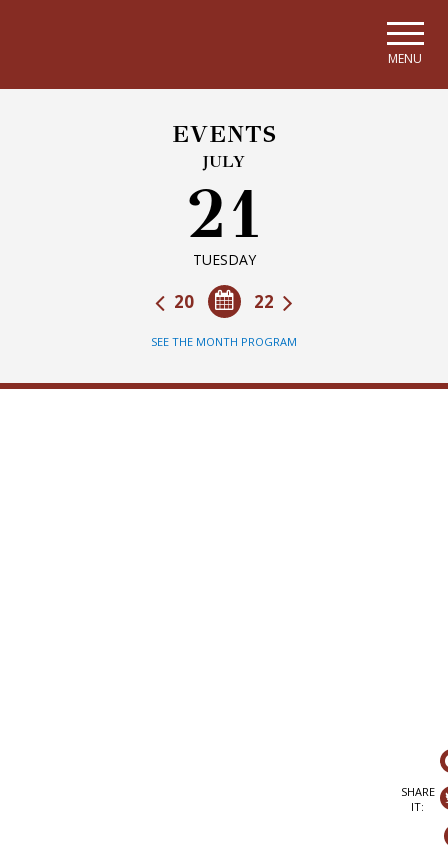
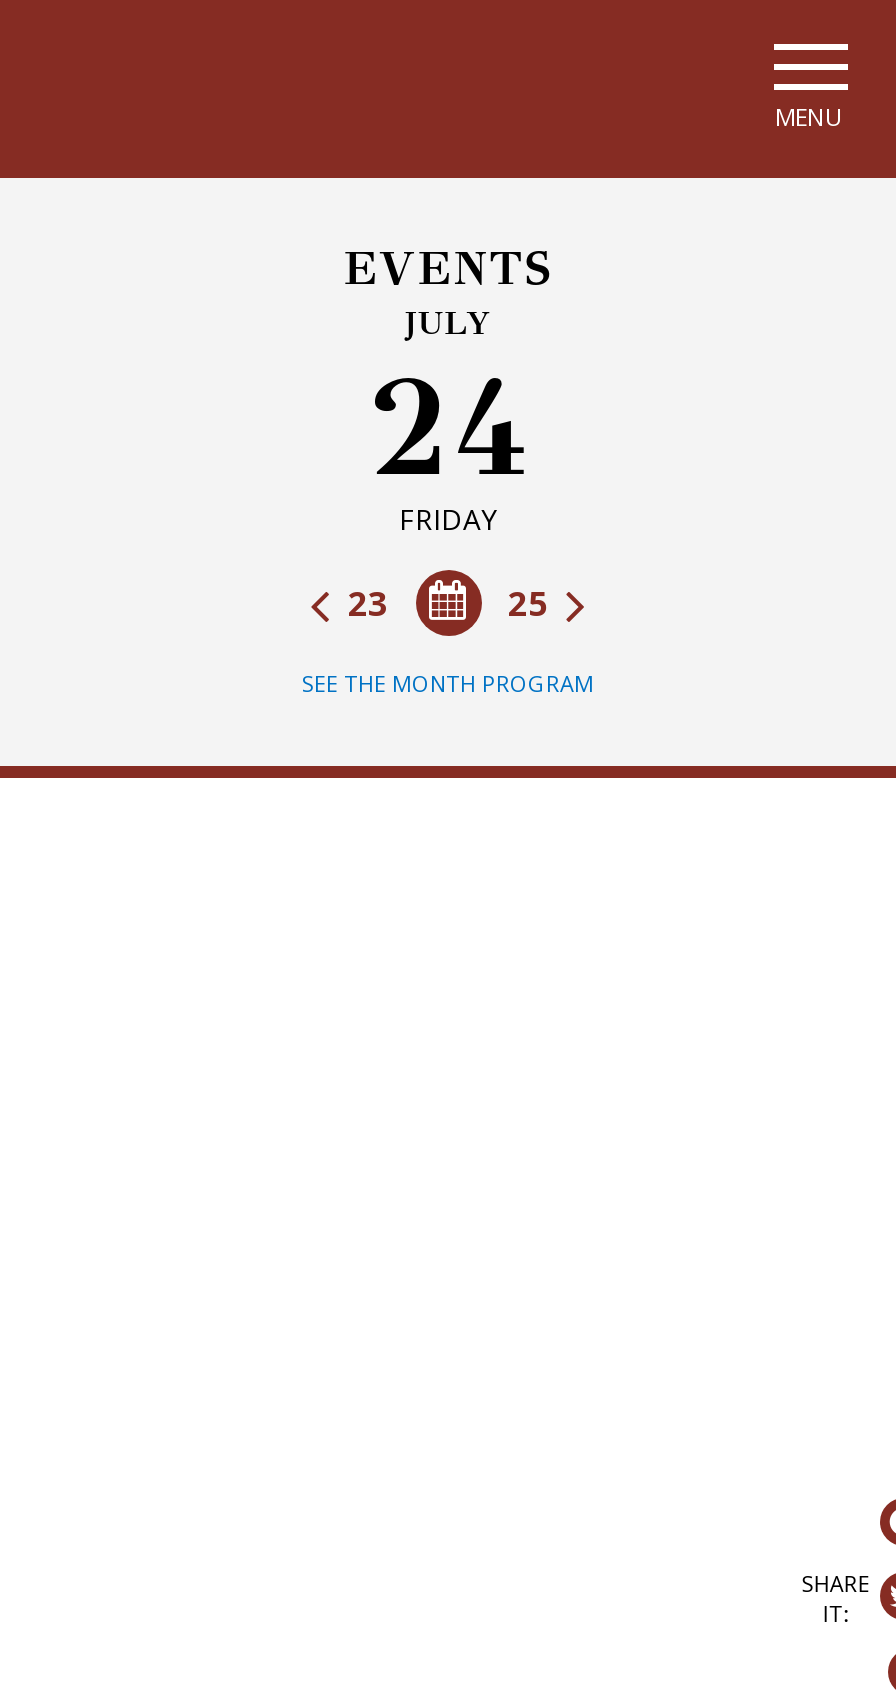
- 21
- TUESDAY
+ 24
+ FRIDAY

- 22
- 20
+ 25
+ 23
